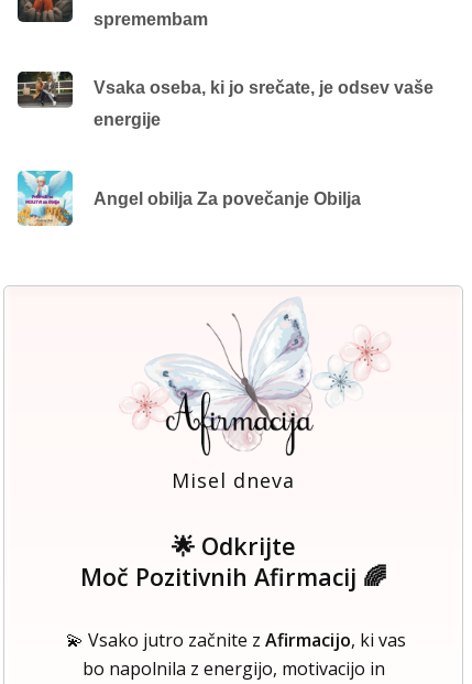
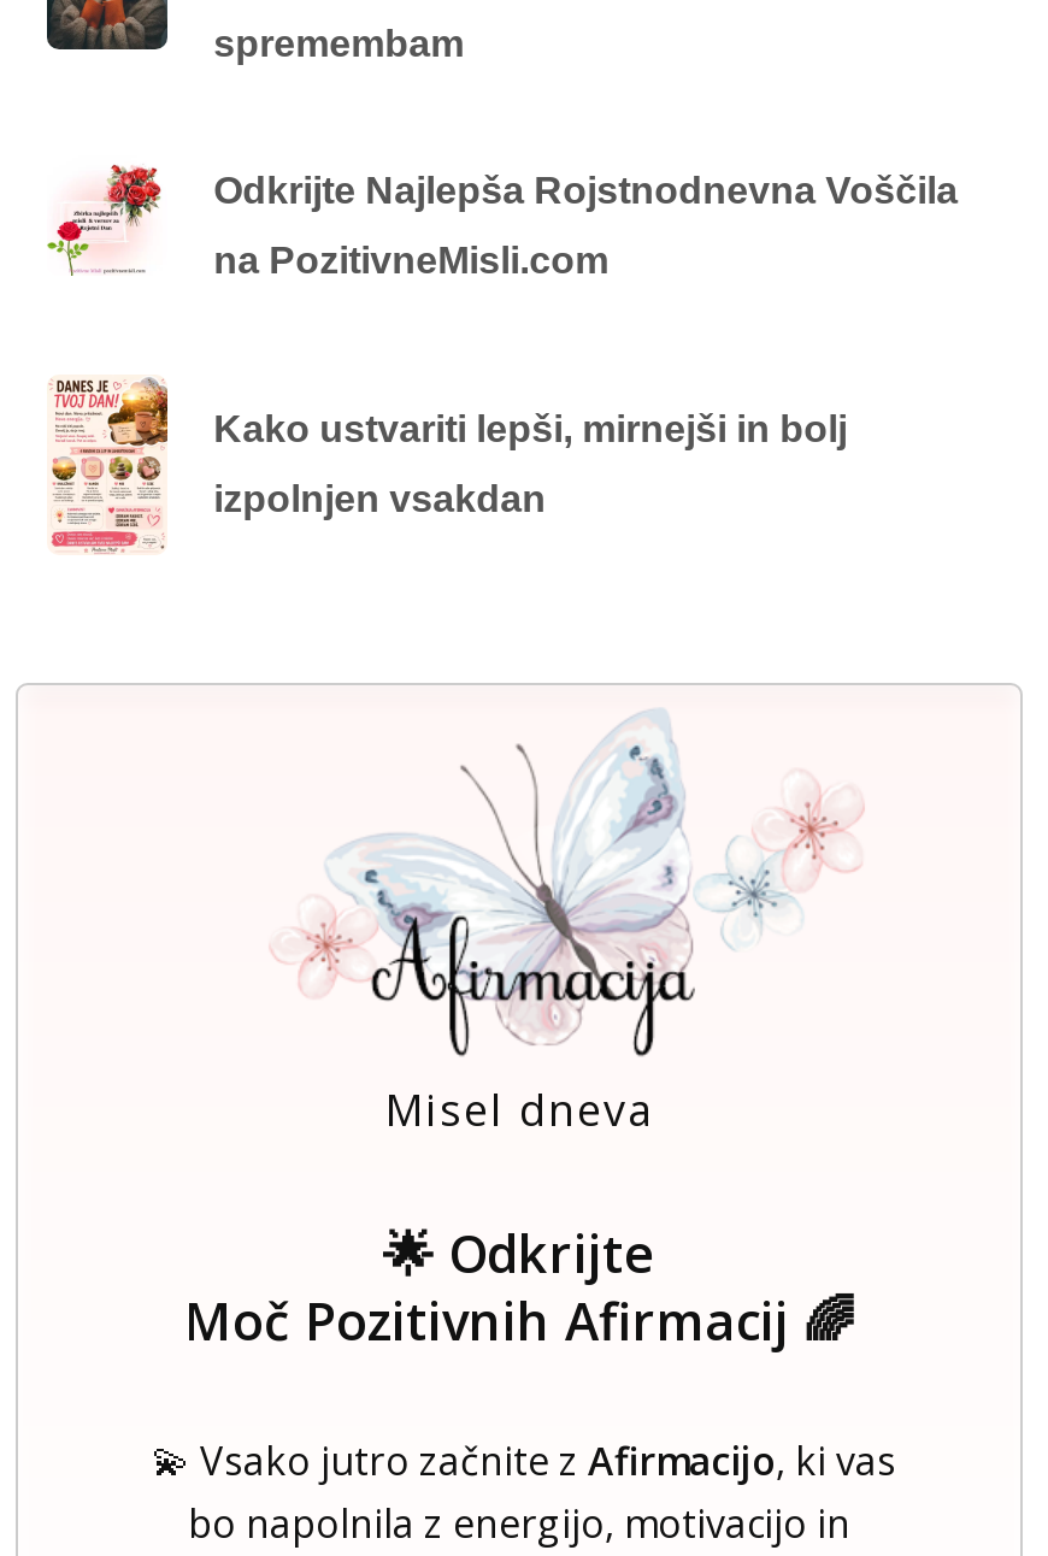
- [image]
- Vsaka oseba, ki jo srečate, je odsev vaše
- energije
+ [image]
+ Odkrijte Najlepša Rojstnodnevna Voščila
+ na PozitivneMisli.com

- [image]
- Angel obilja Za povečanje Obilja
+ [image]
+ Kako ustvariti lepši, mirnejši in bolj
+ izpolnjen vsakdan
